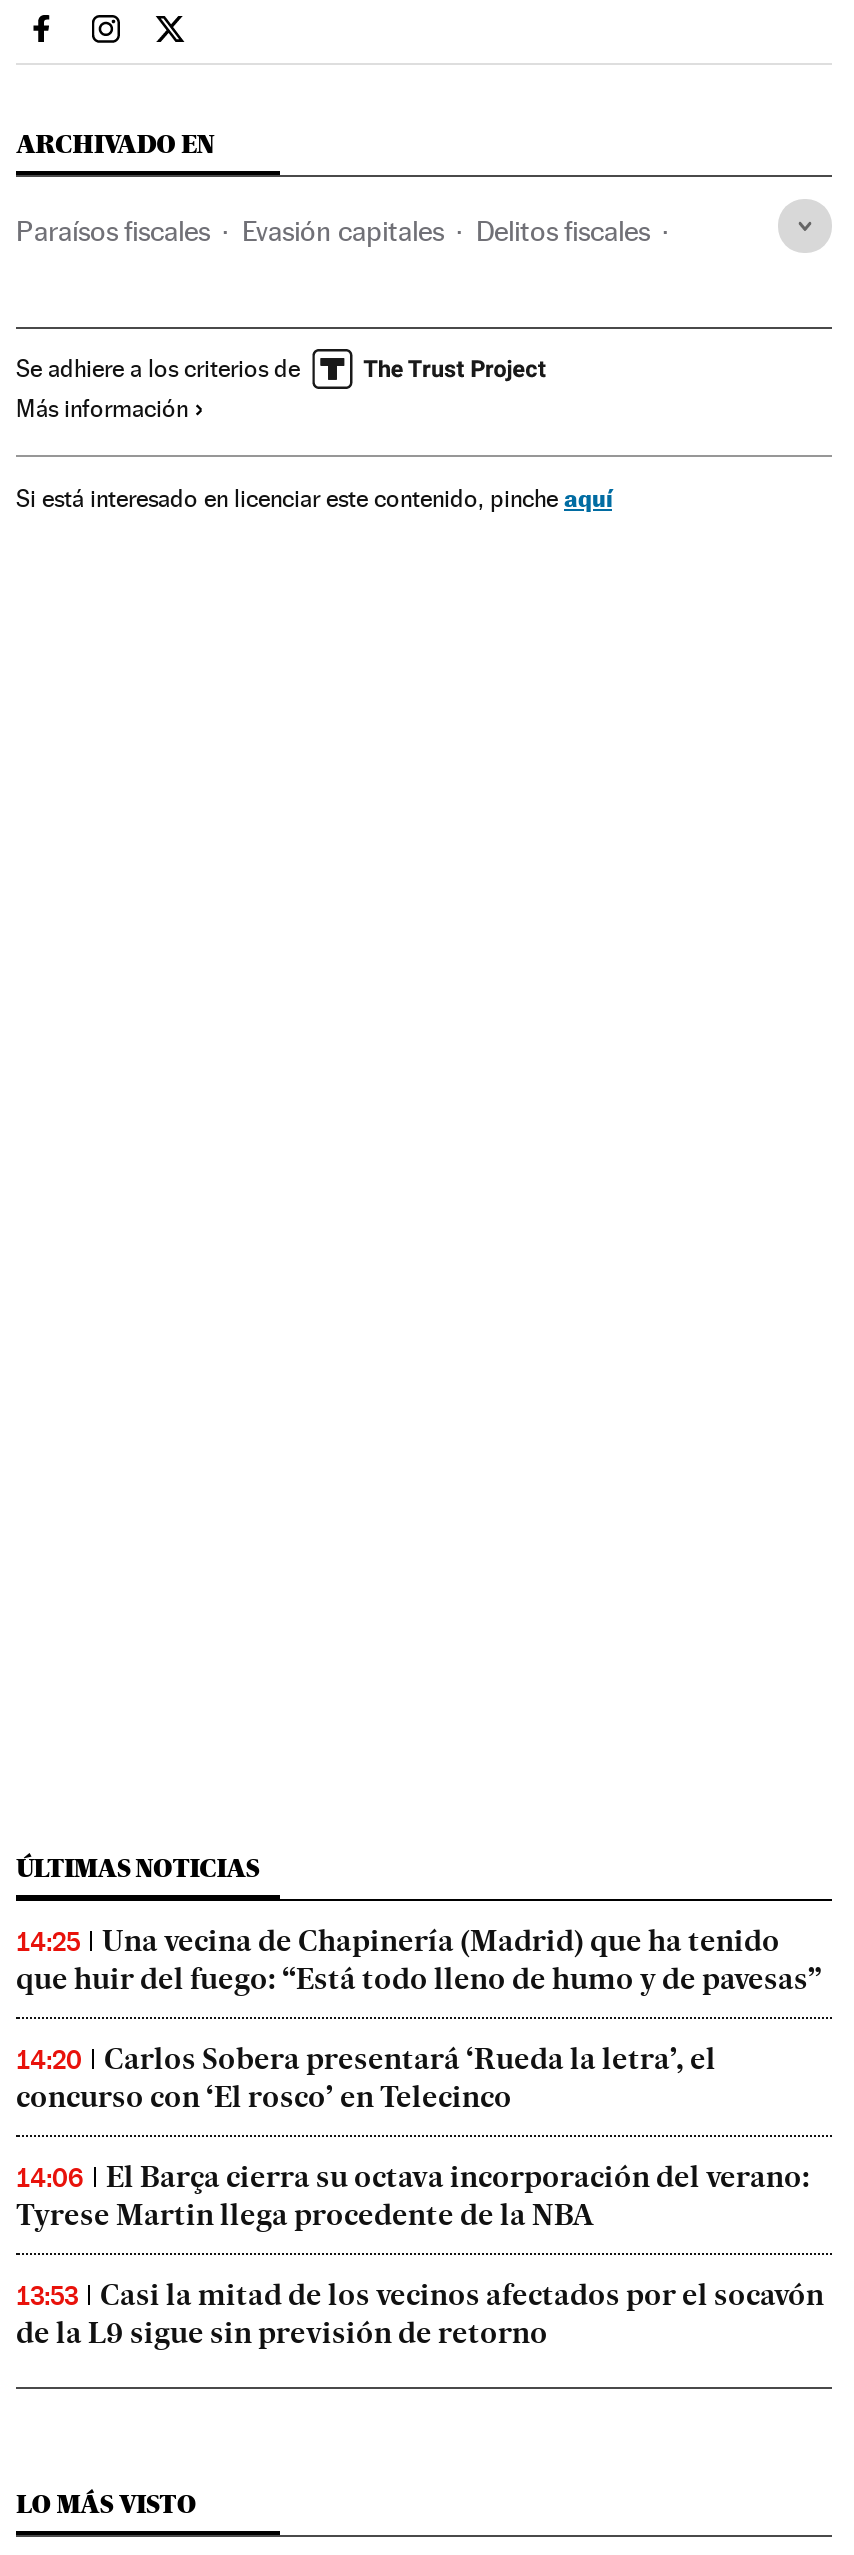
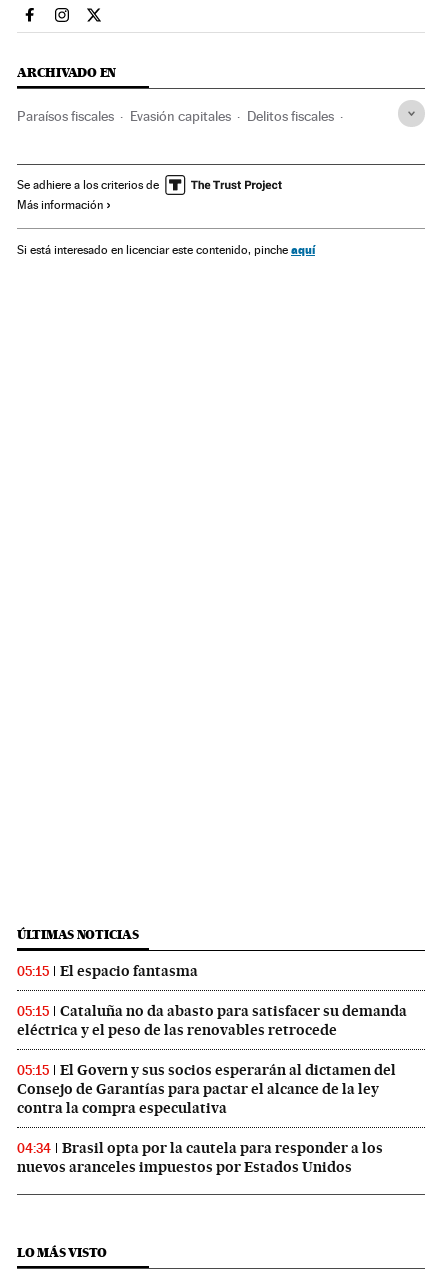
- 14:25
- Una vecina de Chapinería (Madrid) que ha tenido
- que huir del fuego: “Está todo lleno de humo y de pavesas”
+ 05:15
+ El espacio fantasma

- 14:20
- Carlos Sobera presentará ‘Rueda la letra’, el
- concurso con ‘El rosco’ en Telecinco
+ 05:15
+ Cataluña no da abasto para satisfacer su demanda
+ eléctrica y el peso de las renovables retrocede

- 14:06
- El Barça cierra su octava incorporación del verano:
- Tyrese Martin llega procedente de la NBA
+ 05:15
+ El Govern y sus socios esperarán al dictamen del
+ Consejo de Garantías para pactar el alcance de la ley
+ contra la compra especulativa

- 13:53
- Casi la mitad de los vecinos afectados por el socavón
- de la L9 sigue sin previsión de retorno
+ 04:34
+ Brasil opta por la cautela para responder a los
+ nuevos aranceles impuestos por Estados Unidos
